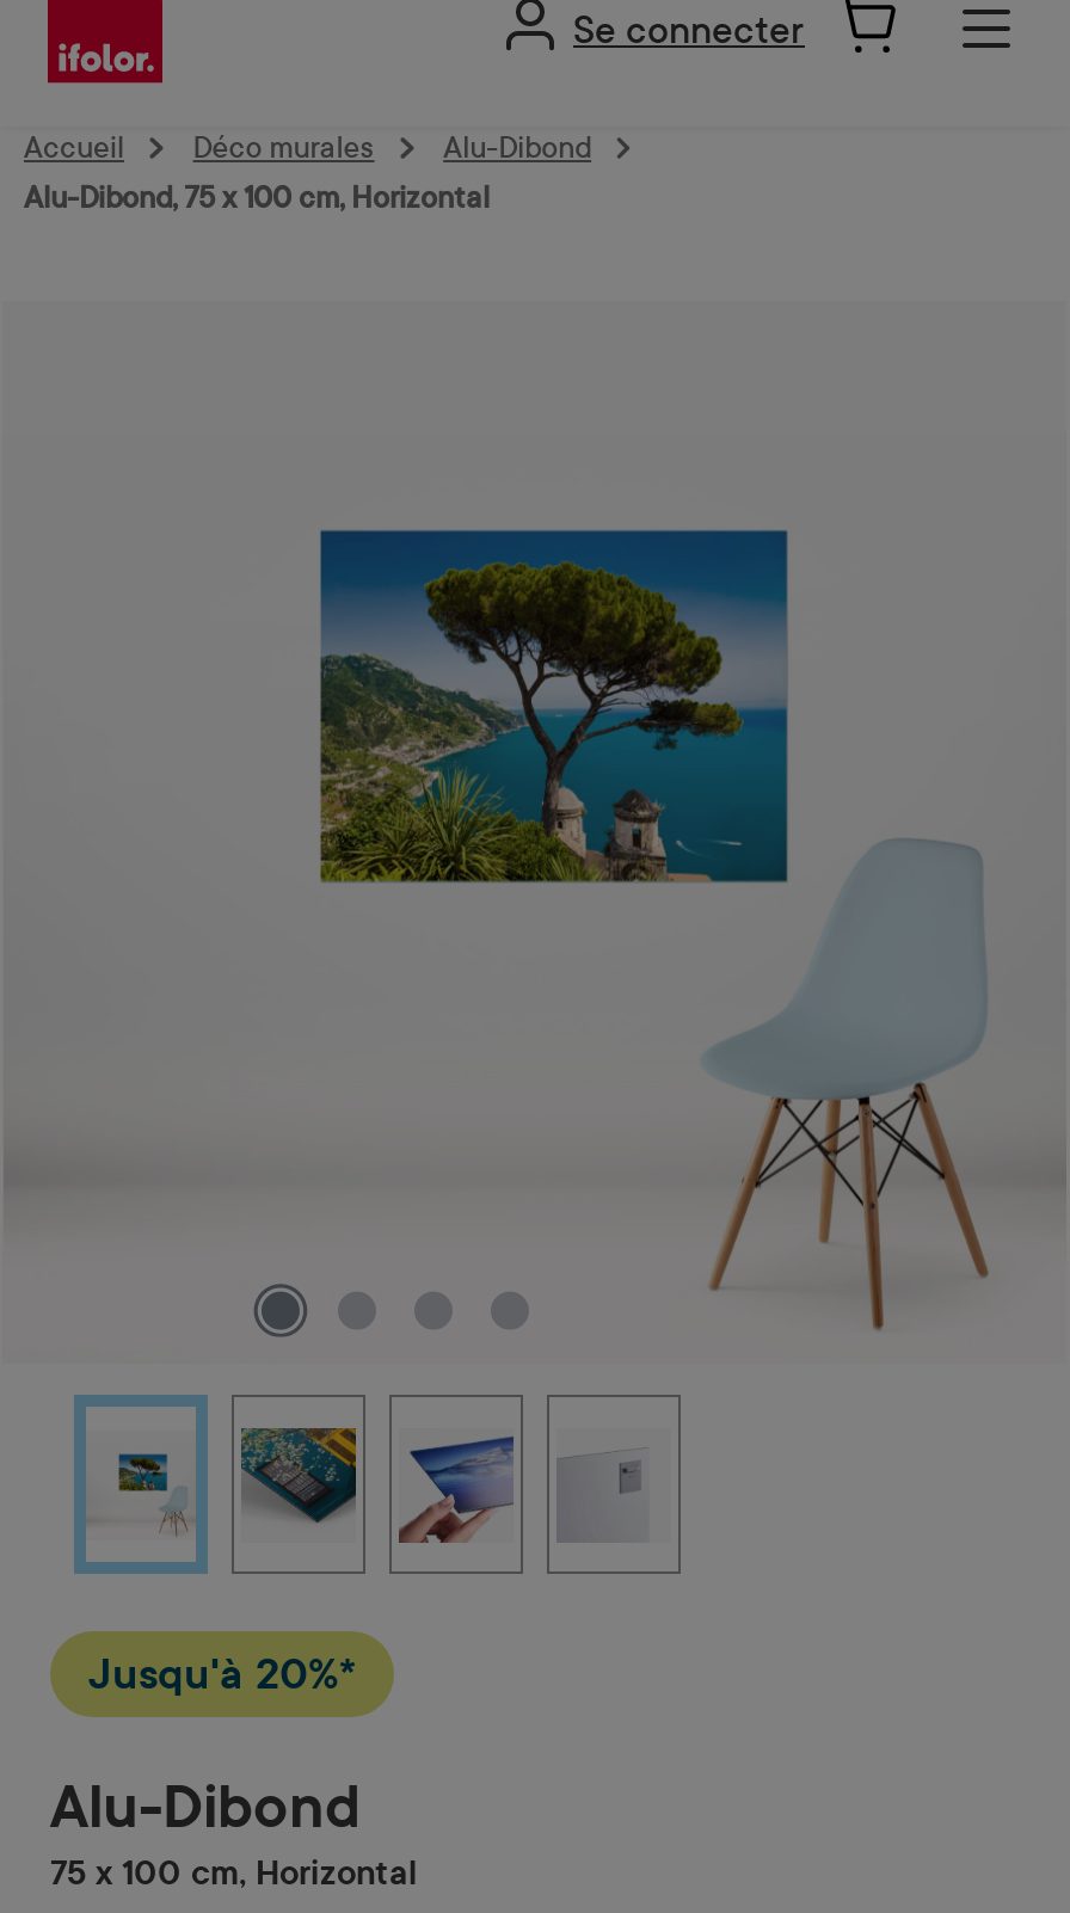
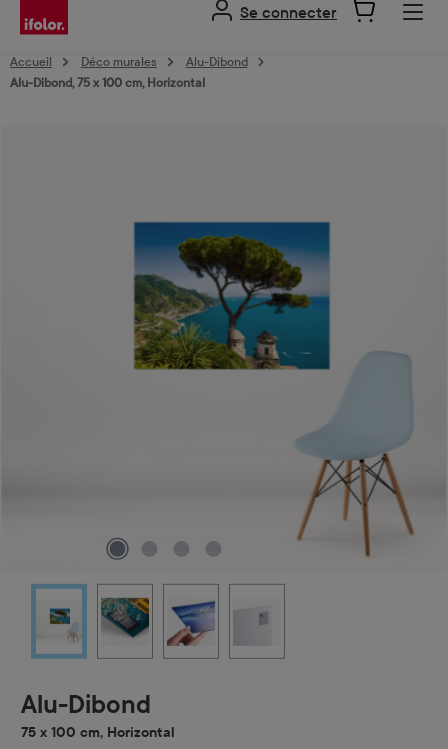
- Jusqu'à 20%*
